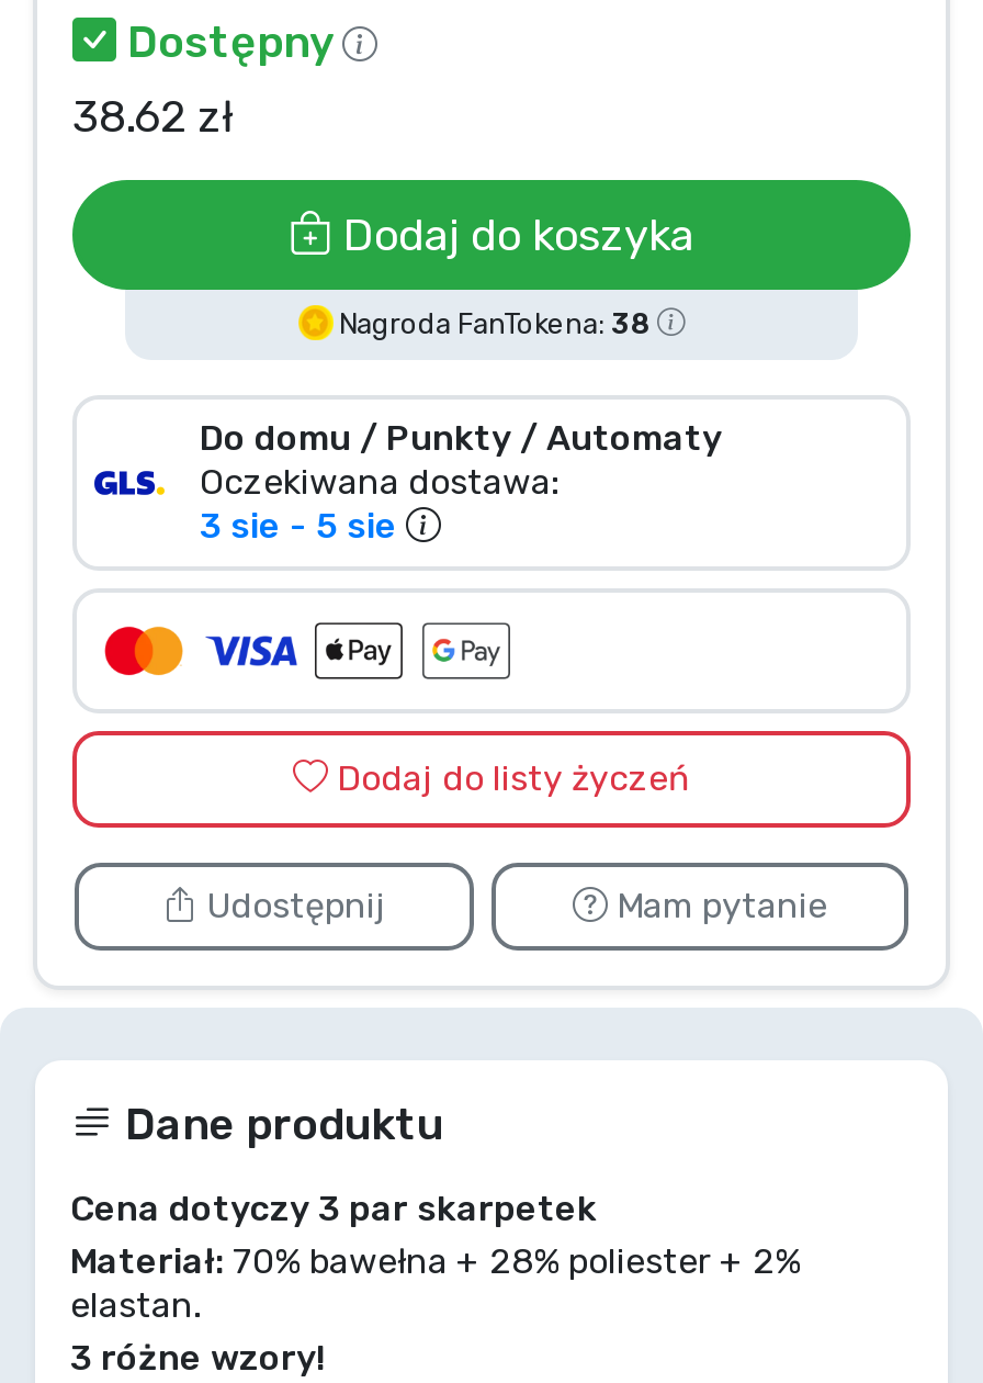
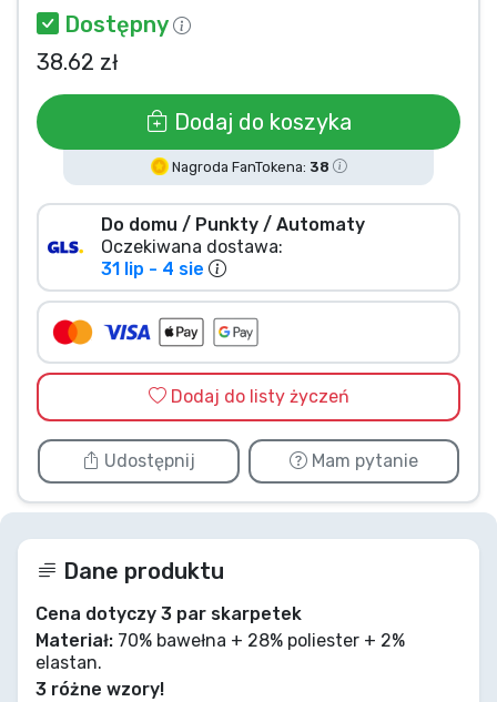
- 3 sie - 5 sie
+ 31 lip - 4 sie
